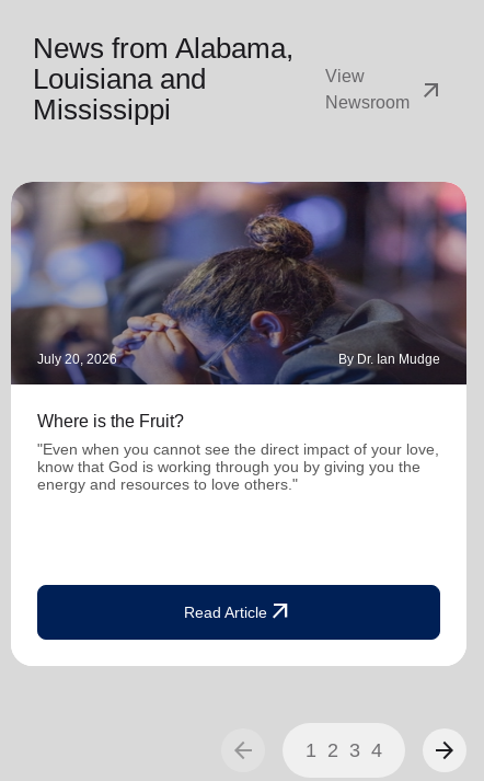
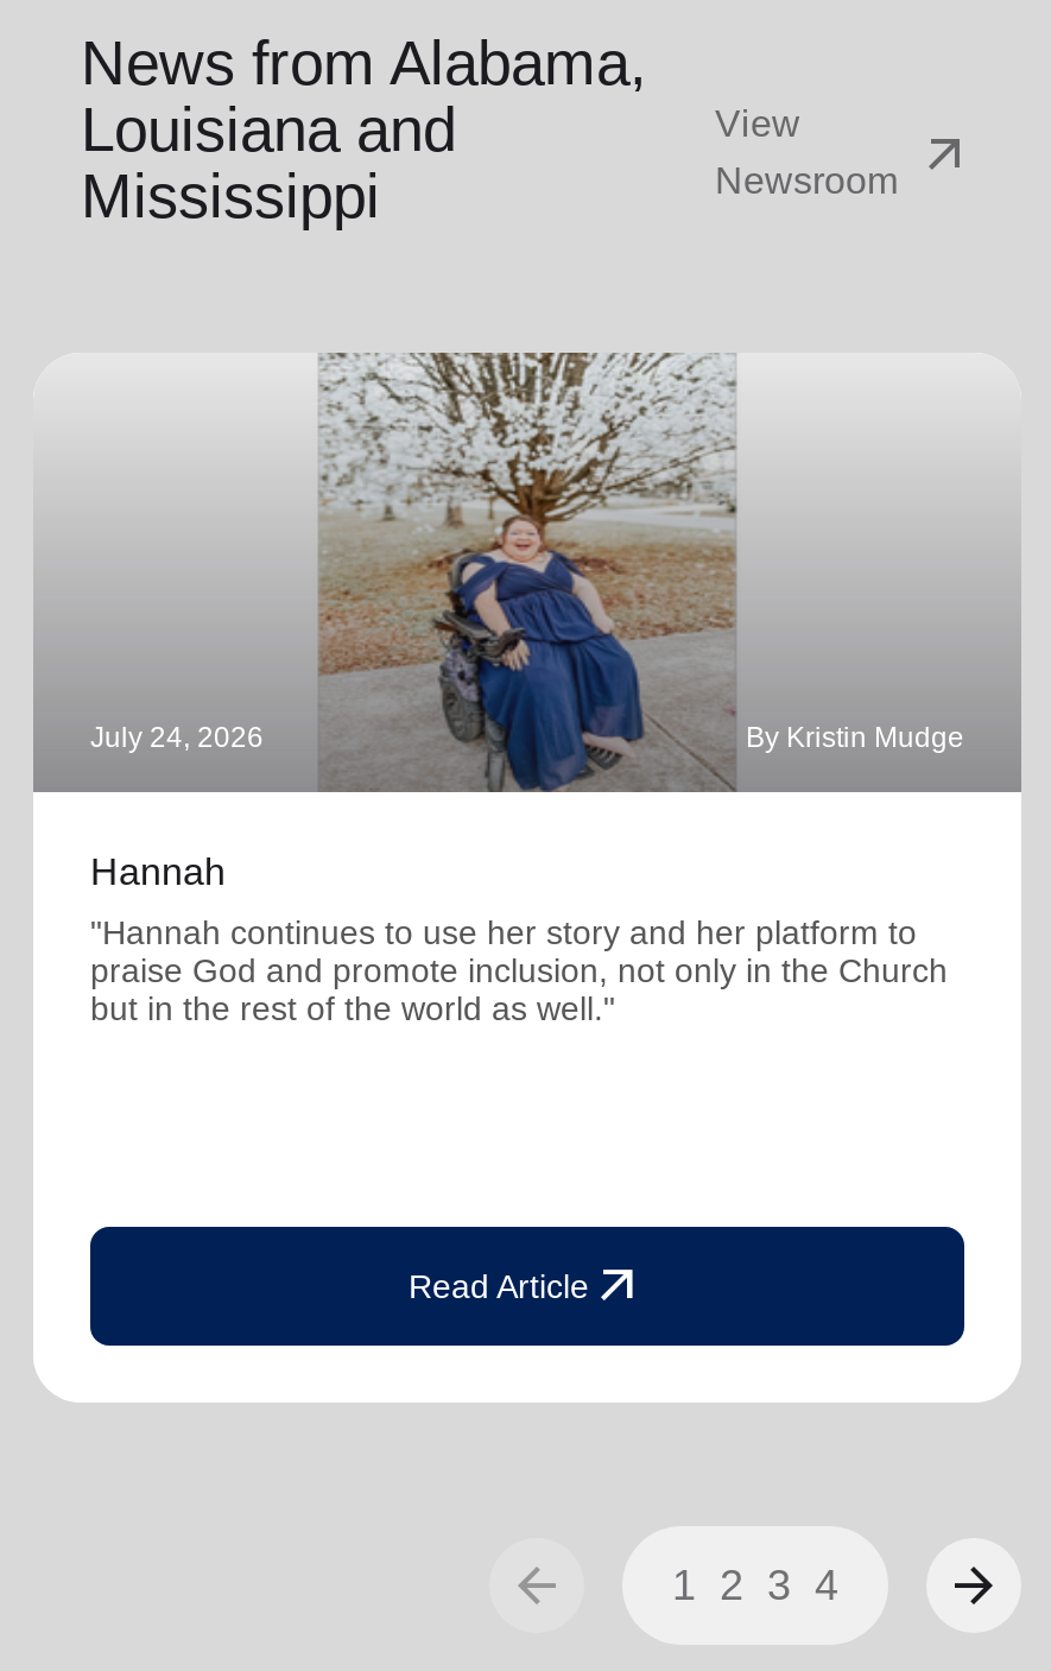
- [image]
- July 20, 2026
- By Dr. Ian Mudge
+ [image]
+ July 24, 2026
+ By Kristin Mudge

- Where is the Fruit?
+ Hannah

- "Even when you cannot see the direct impact of your love,
- know that God is working through you by giving you the
- energy and resources to love others."
+ "Hannah continues to use her story and her platform to
+ praise God and promote inclusion, not only in the Church
+ but in the rest of the world as well."
